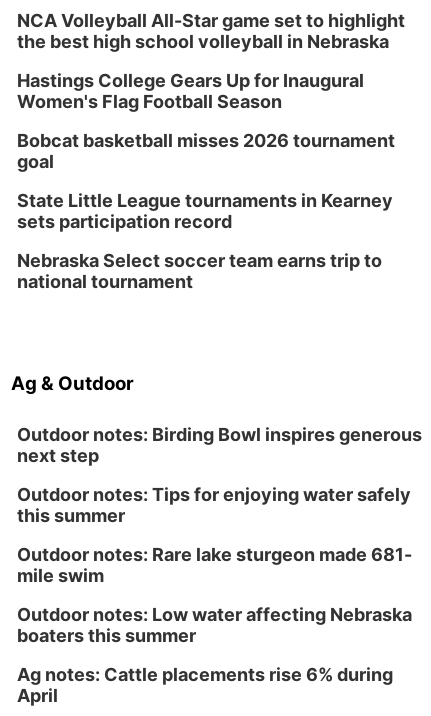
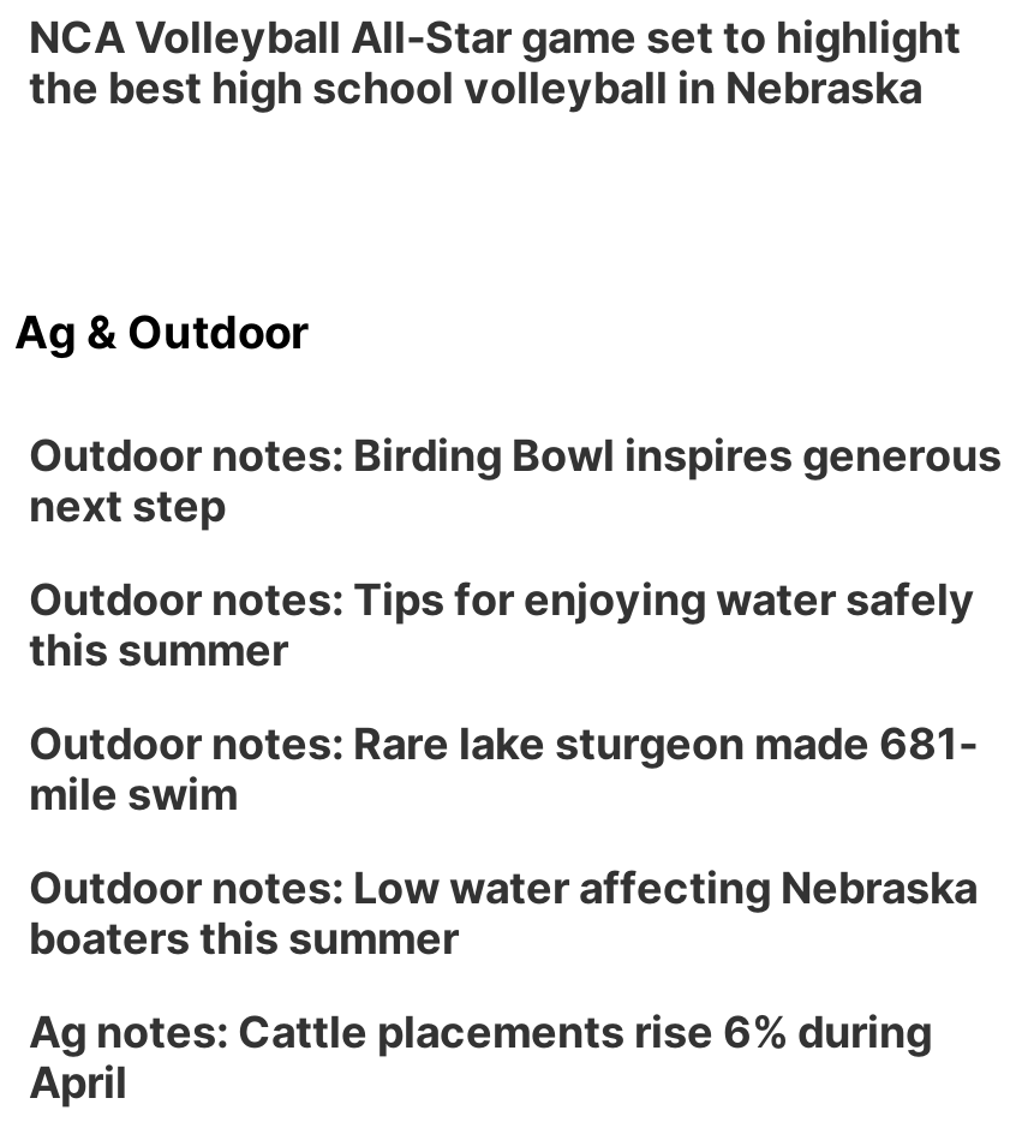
- Hastings College Gears Up for Inaugural
- Women's Flag Football Season
- Bobcat basketball misses 2026 tournament
- goal
- State Little League tournaments in Kearney
- sets participation record
- Nebraska Select soccer team earns trip to
- national tournament
